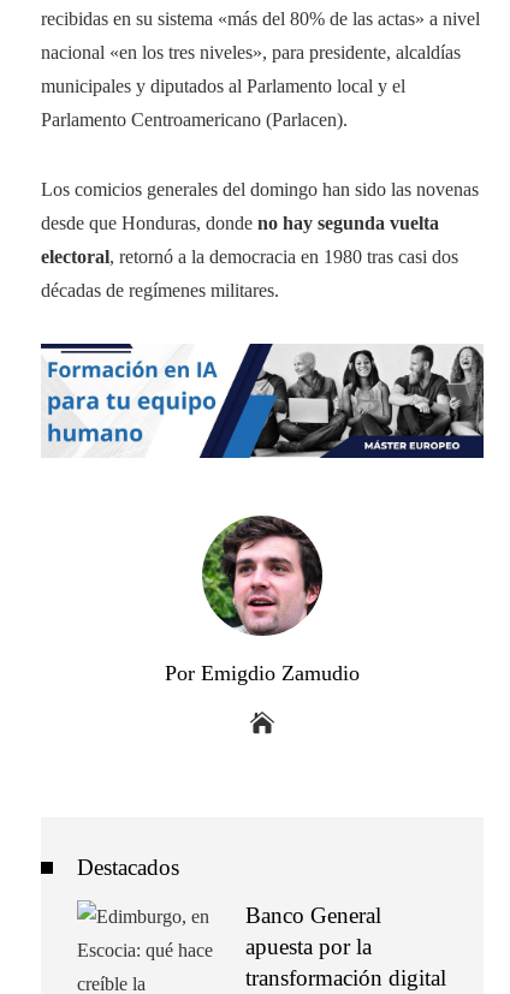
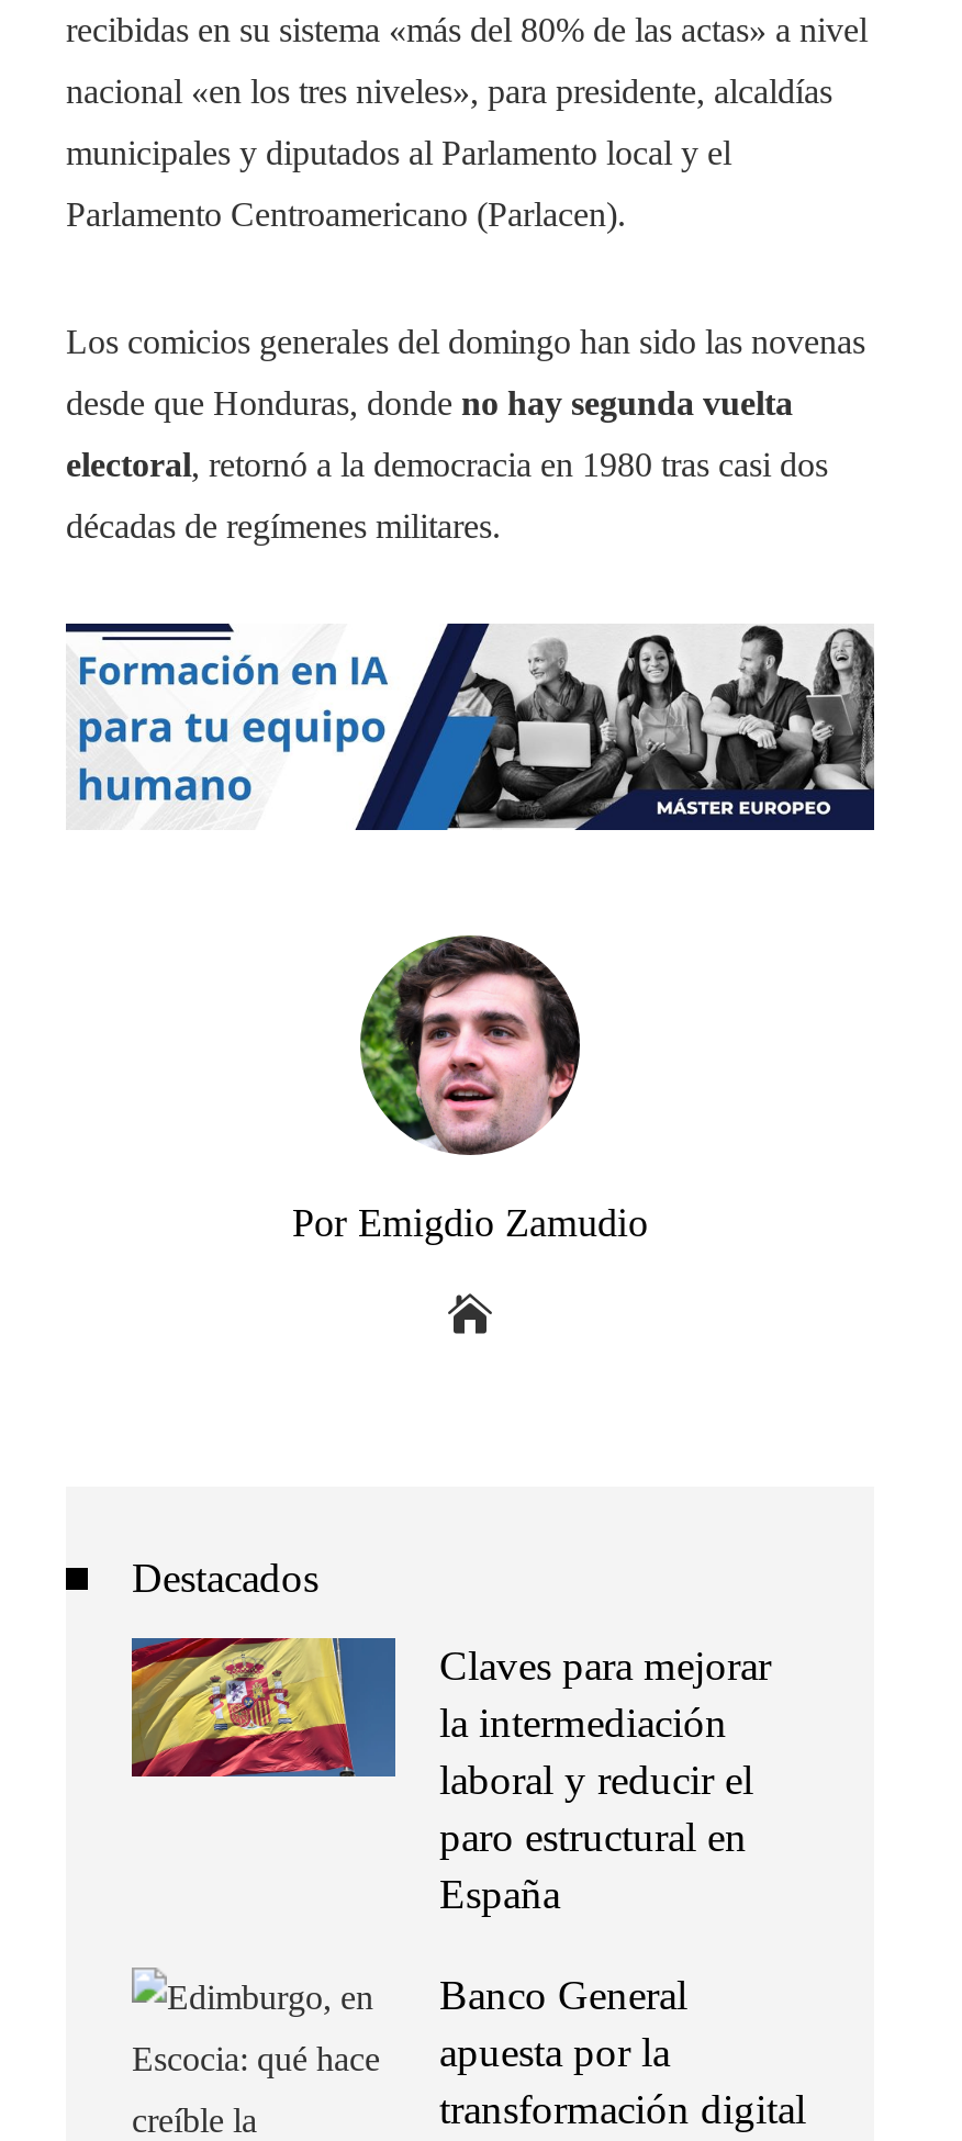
+ [image]
+ Claves para mejorar
+ la intermediación
+ laboral y reducir el
+ paro estructural en
+ España
